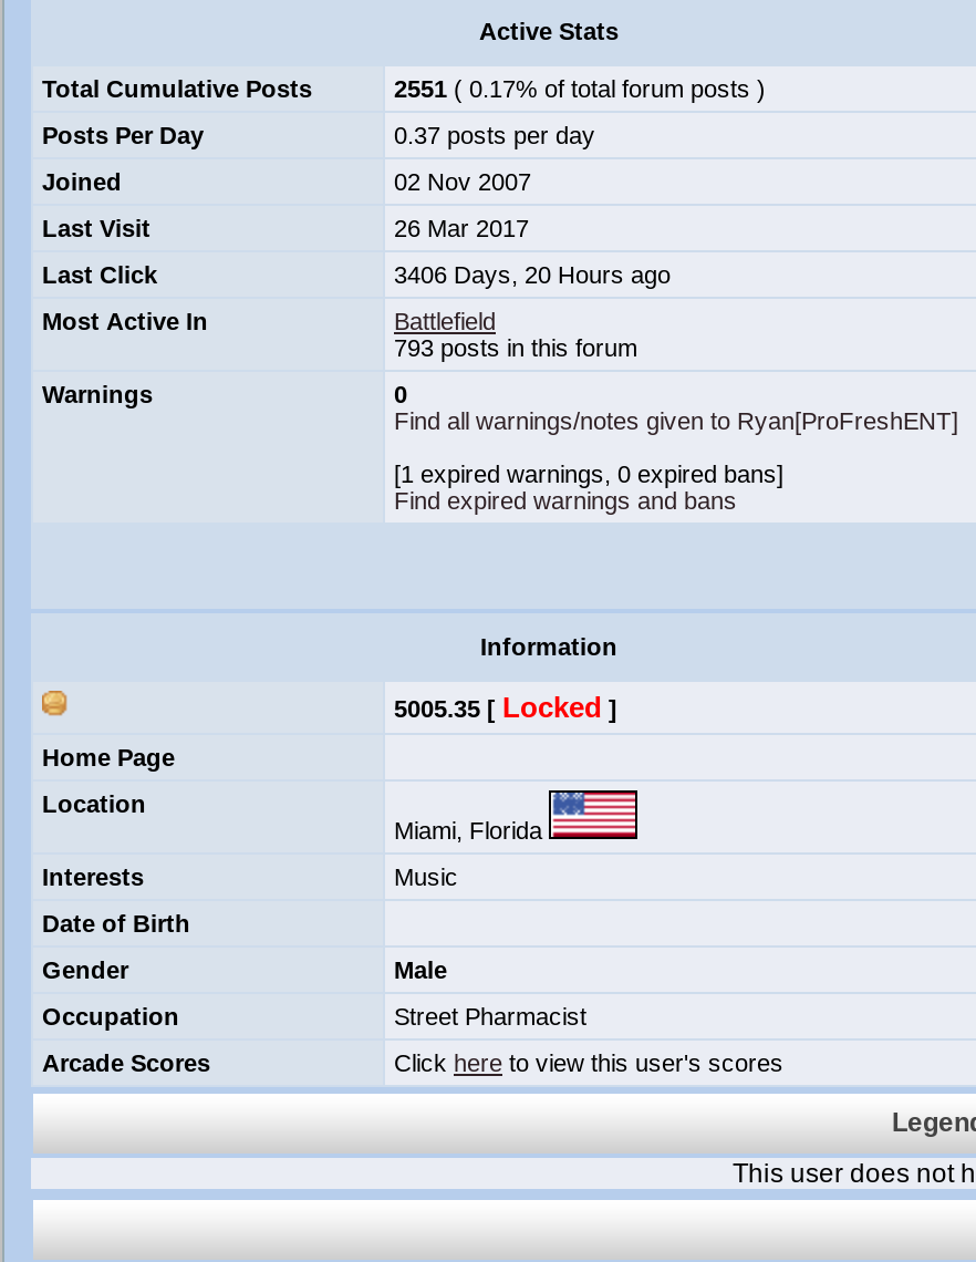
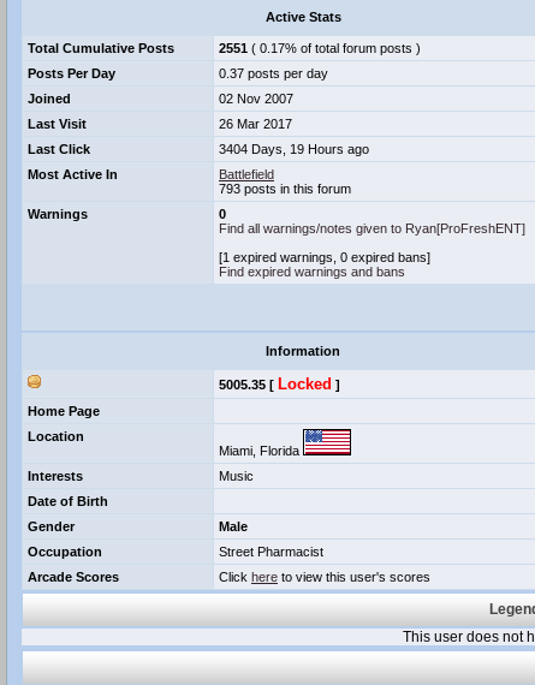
- 3406 Days, 20 Hours ago
+ 3404 Days, 19 Hours ago
